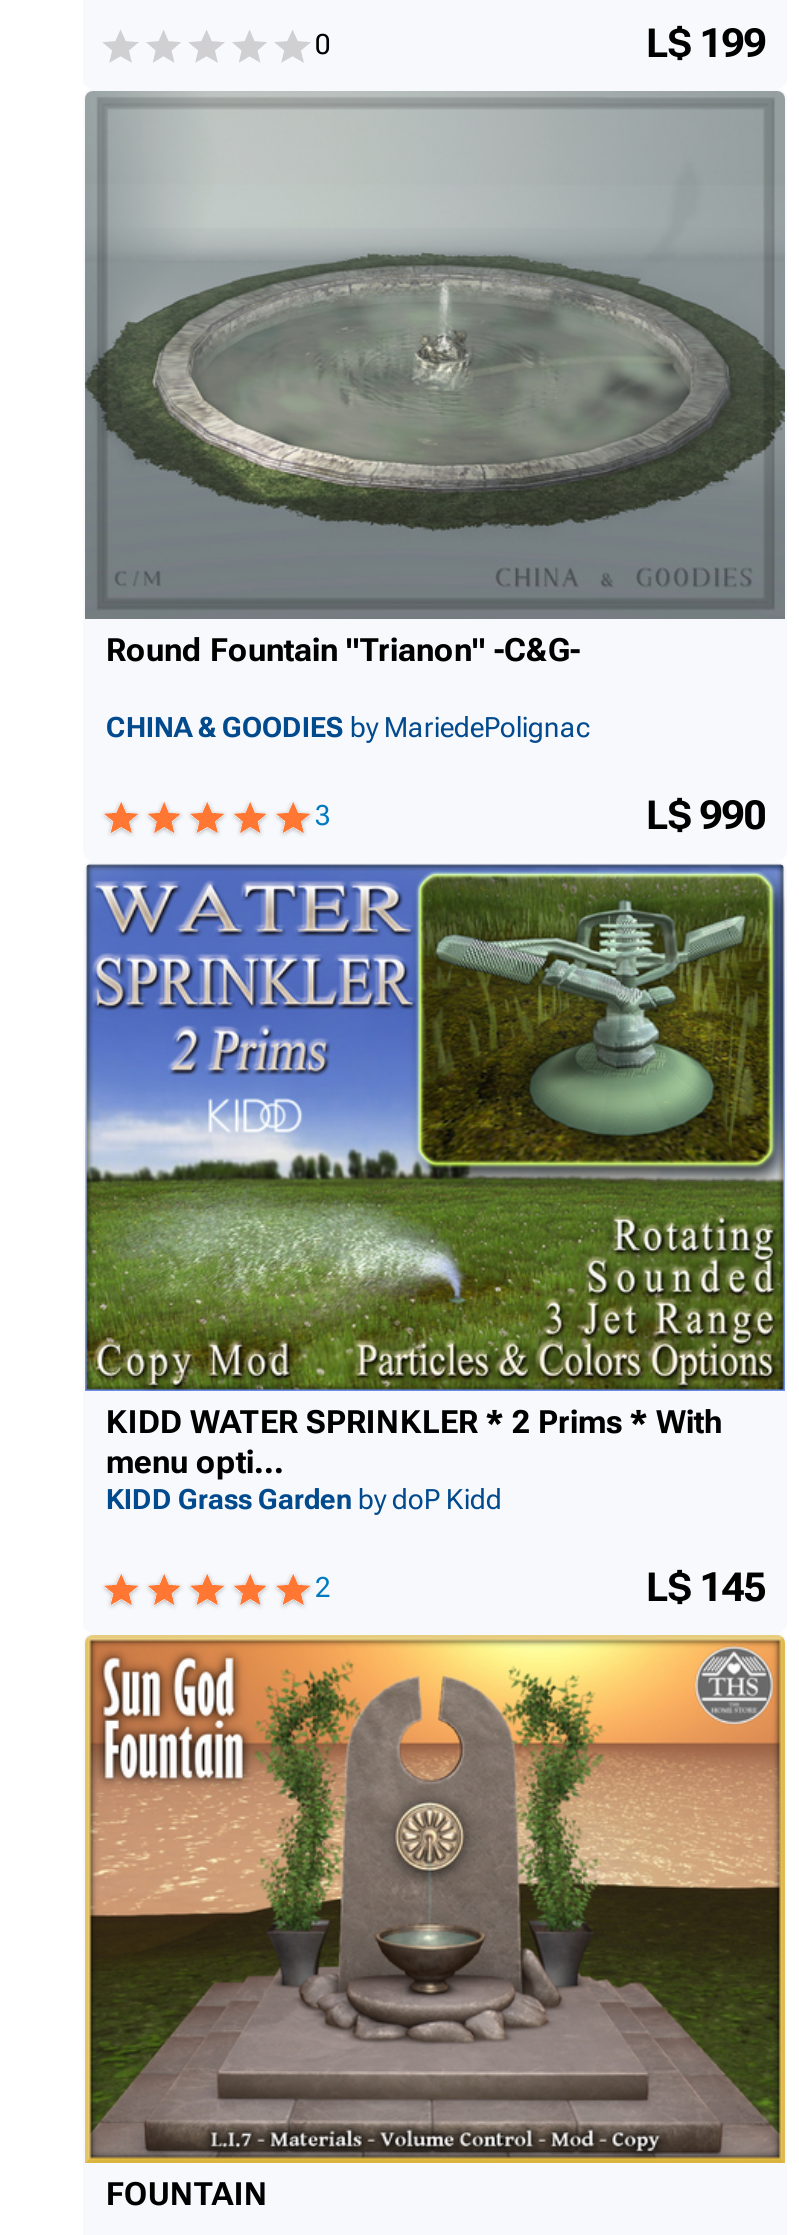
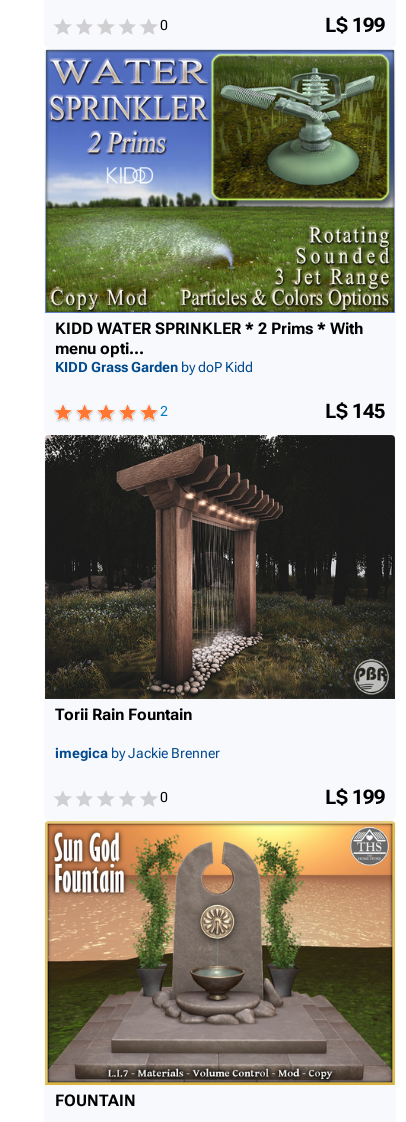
- [image]
- Round Fountain "Trianon" -C&G-
- CHINA & GOODIES by MariedePolignac
- 3
- L$ 990

moved up: [image] | KIDD WATER SPRINKLER * 2 Prims * With | menu opti... | KIDD Grass Garden by doP Kidd | 2 | L$ 145

+ [image]
+ Torii Rain Fountain
+ imegica by Jackie Brenner
+ 0
+ L$ 199
